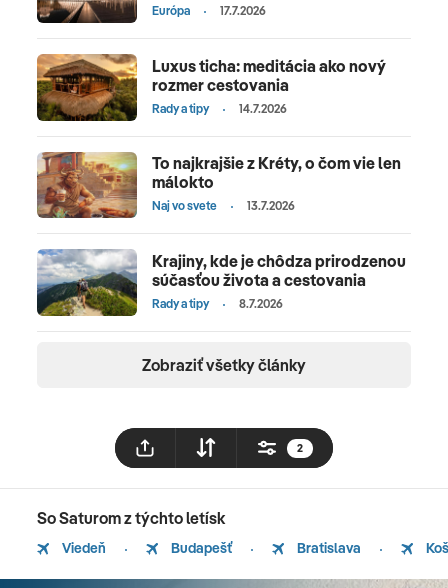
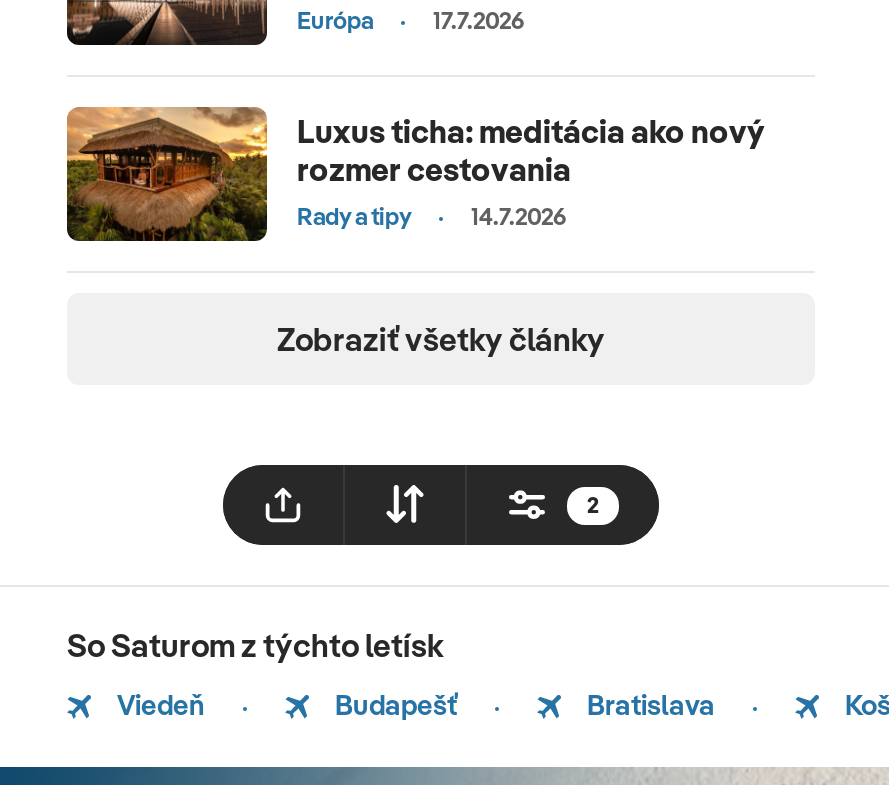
- [image]
- To najkrajšie z Kréty, o čom vie len
- málokto
- Naj vo svete
- 13.7.2026
- Krajiny, kde je chôdza prirodzenou
- súčasťou života a cestovania
- Rady a tipy
- 8.7.2026

- [image]
